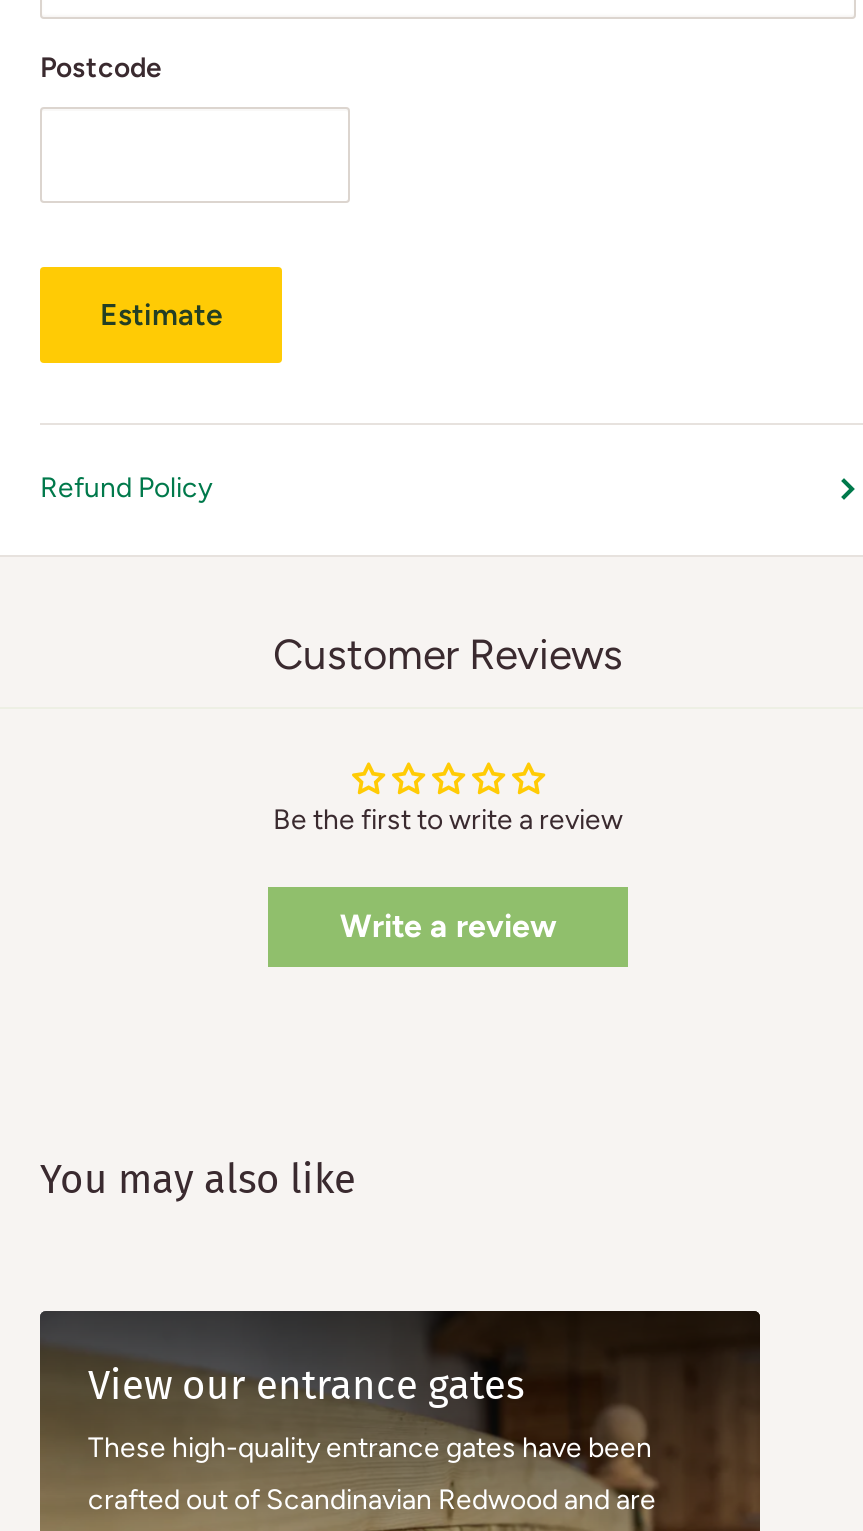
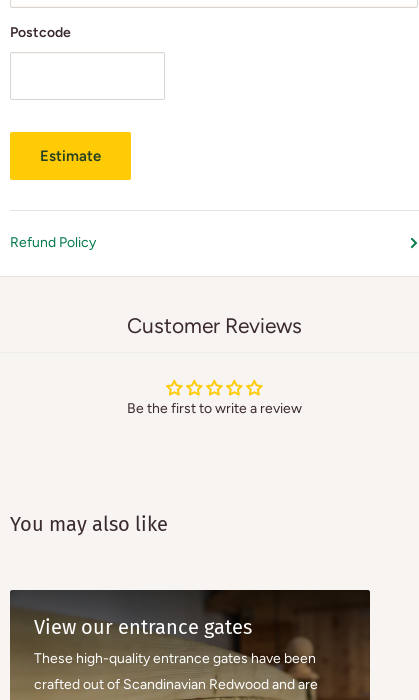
- Write a review
